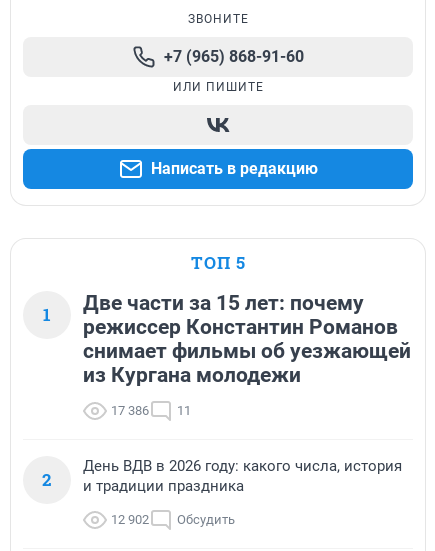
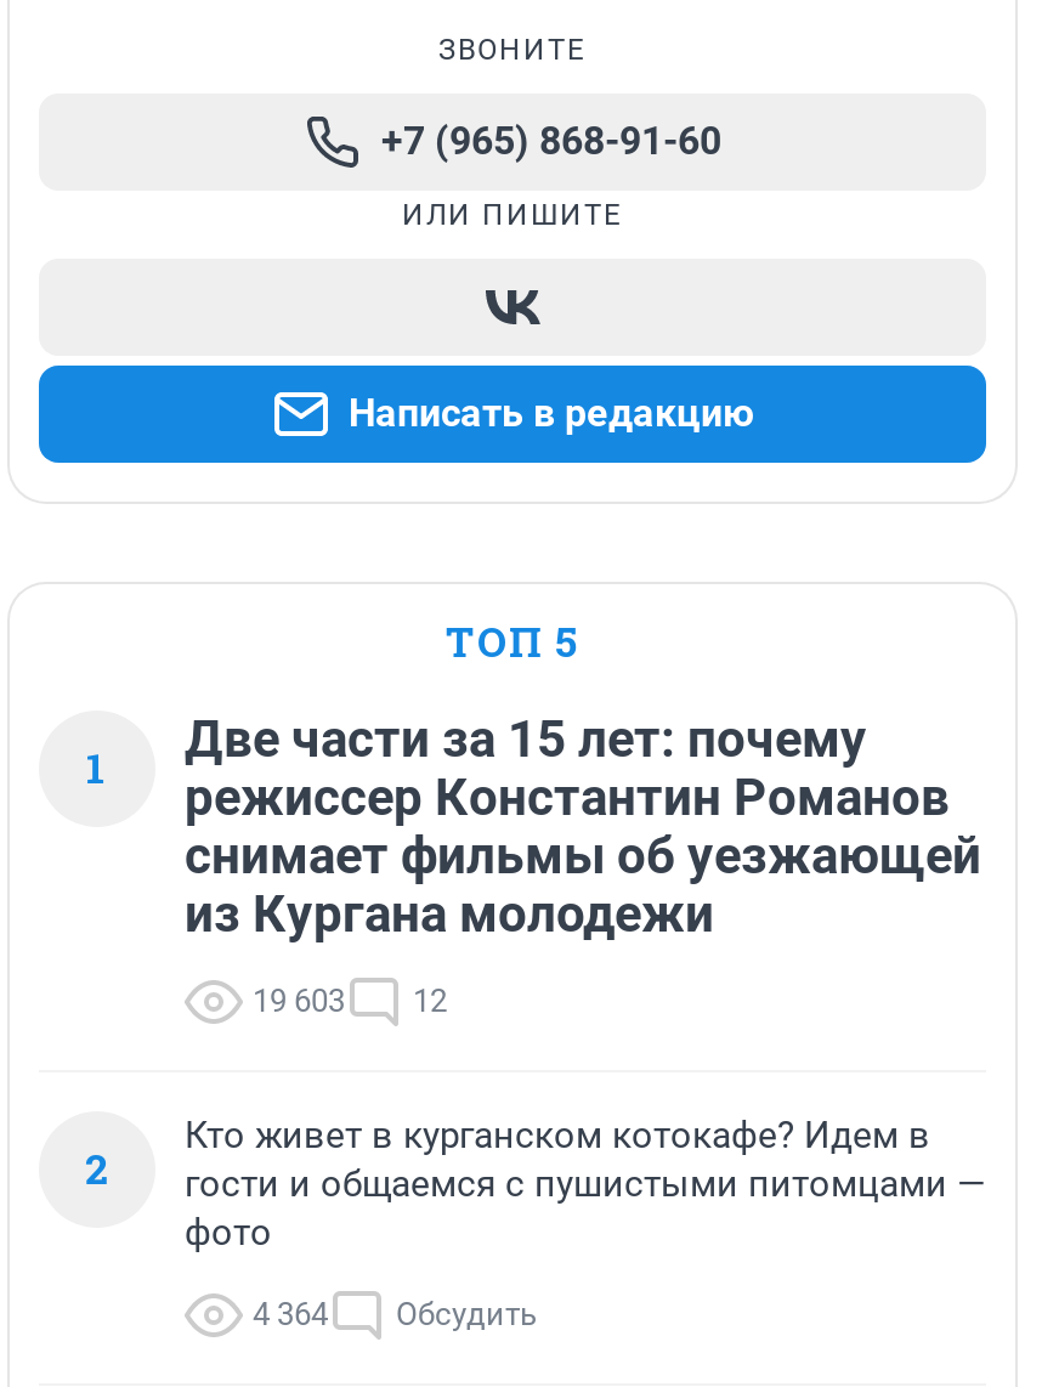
- 17 386
+ 19 603

- 11
+ 12

- День ВДВ в 2026 году: какого числа, история
- и традиции праздника
+ Кто живет в курганском котокафе? Идем в
+ гости и общаемся с пушистыми питомцами —
+ фото

- 12 902 Обсудить
+ 4 364 Обсудить
